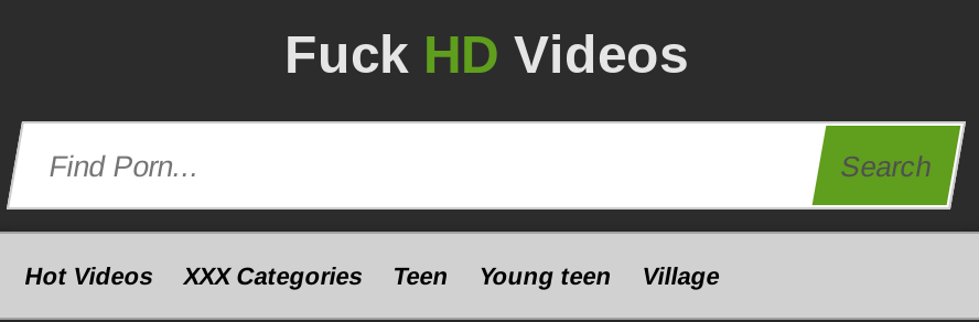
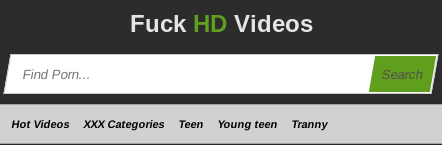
- Village
+ Tranny
